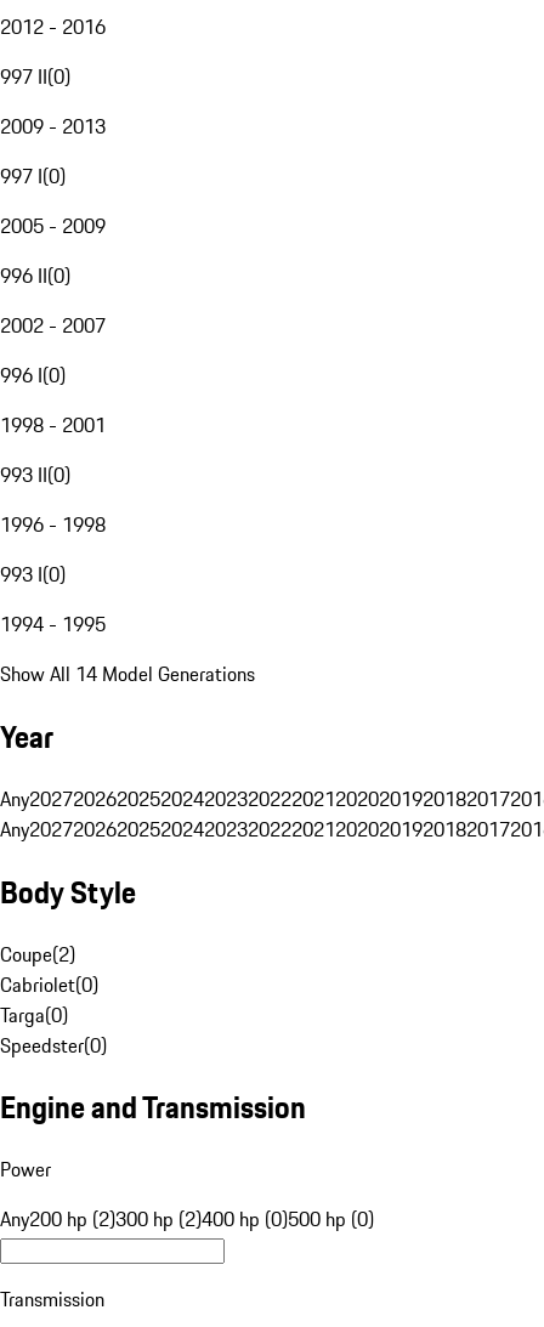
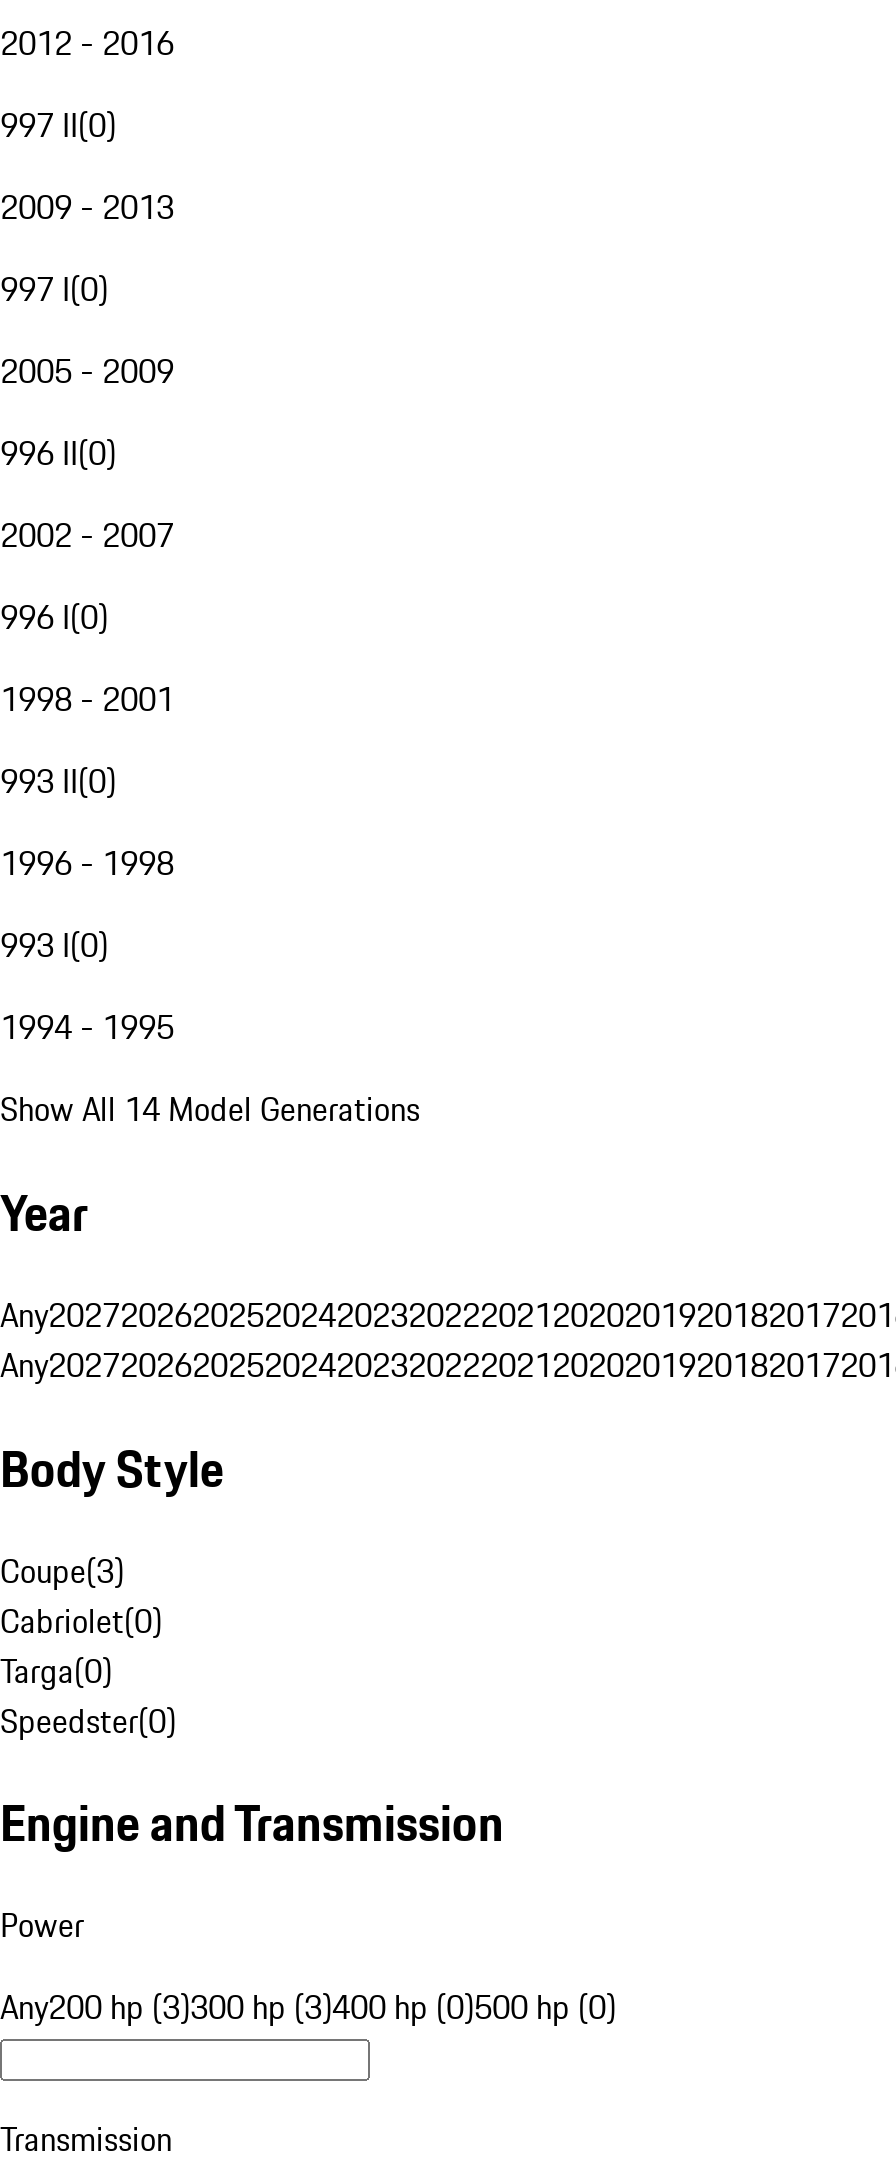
- Coupe(2)
+ Coupe(3)

- Any200 hp (2)300 hp (2)400 hp (0)500 hp (0)
+ Any200 hp (3)300 hp (3)400 hp (0)500 hp (0)
